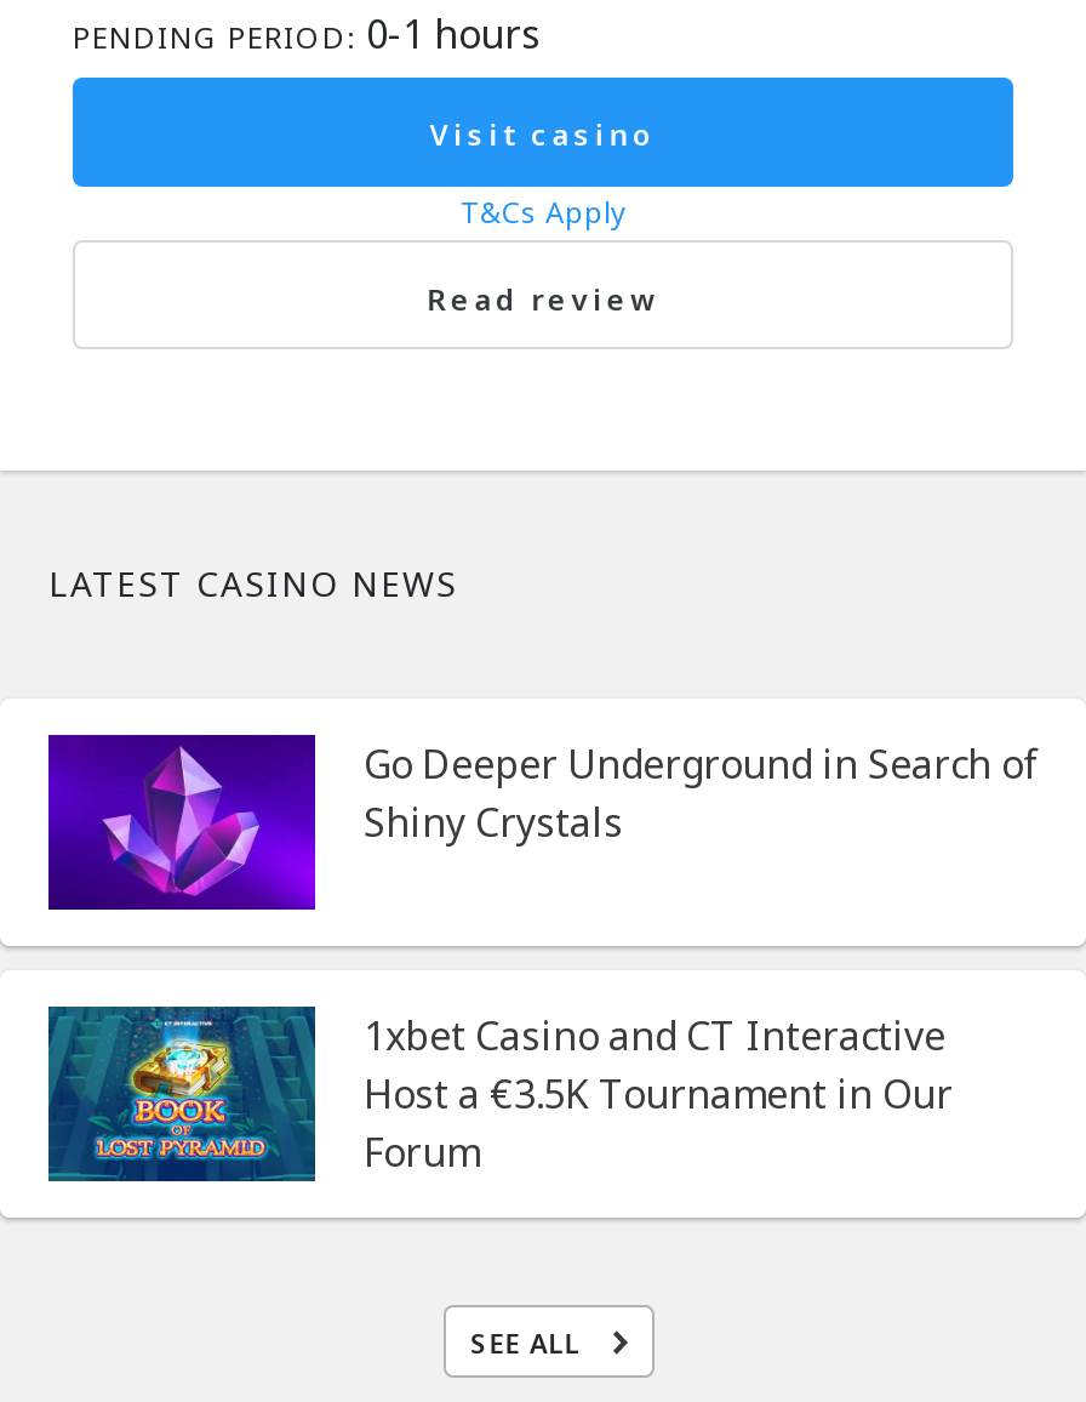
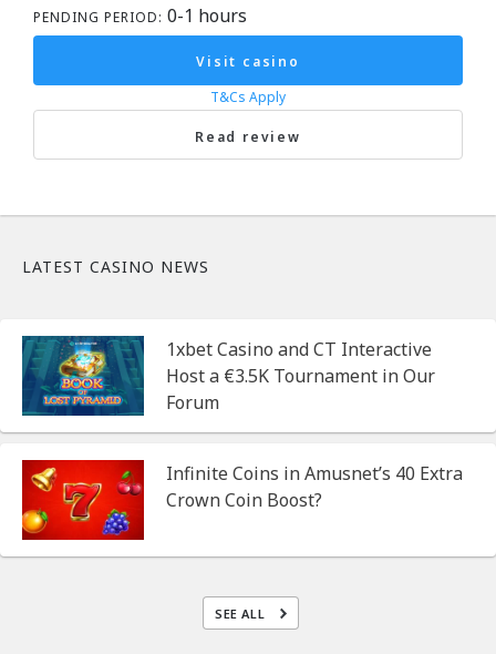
- [image]
- Go Deeper Underground in Search of
- Shiny Crystals

moved up: [image] | 1xbet Casino and CT Interactive | Host a €3.5K Tournament in Our | Forum

+ [image]
+ Infinite Coins in Amusnet’s 40 Extra
+ Crown Coin Boost?
